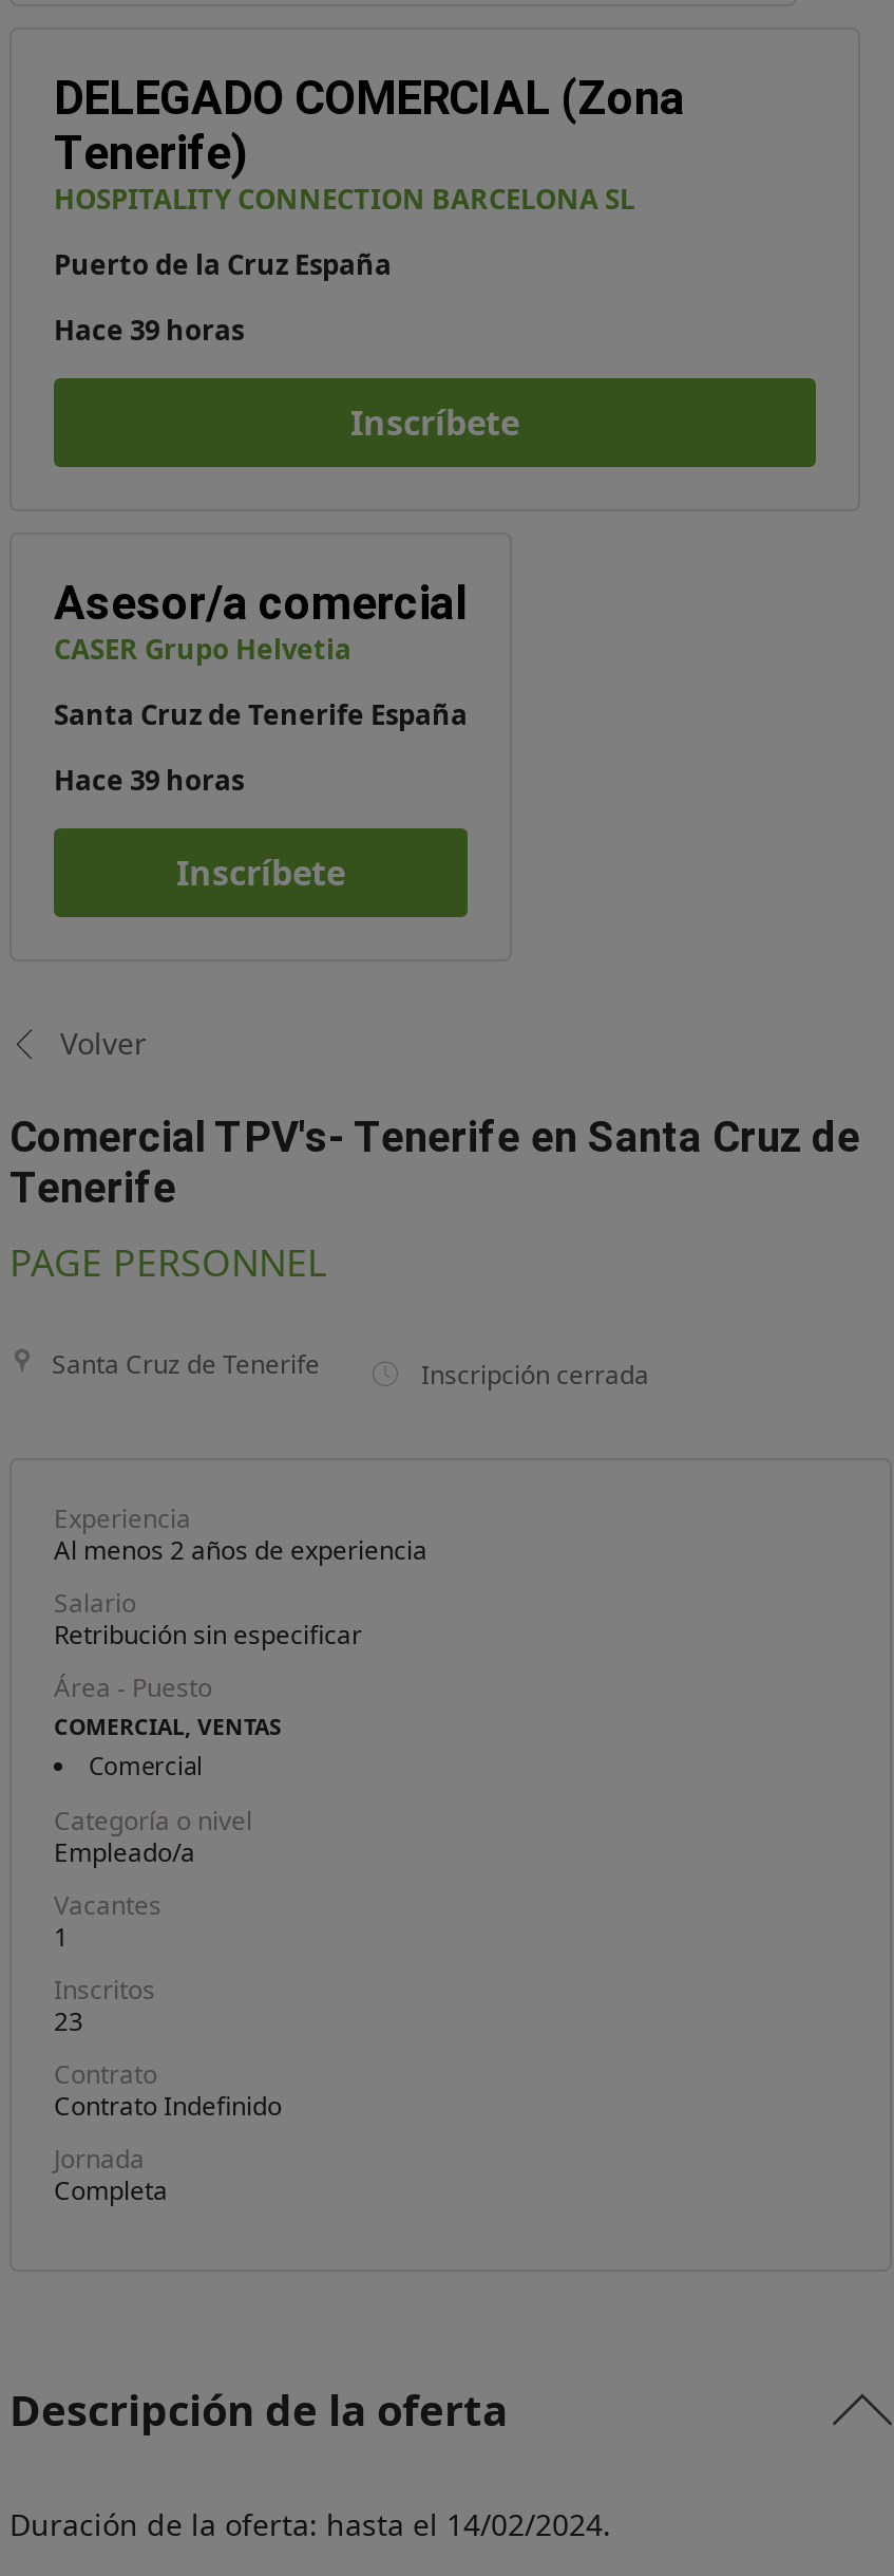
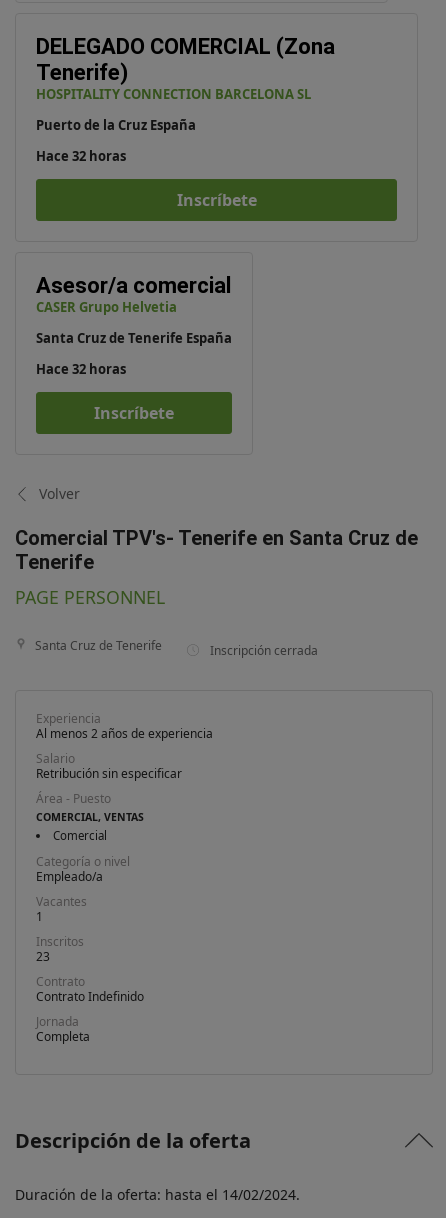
- Hace 39 horas
+ Hace 32 horas

- Hace 39 horas
+ Hace 32 horas
